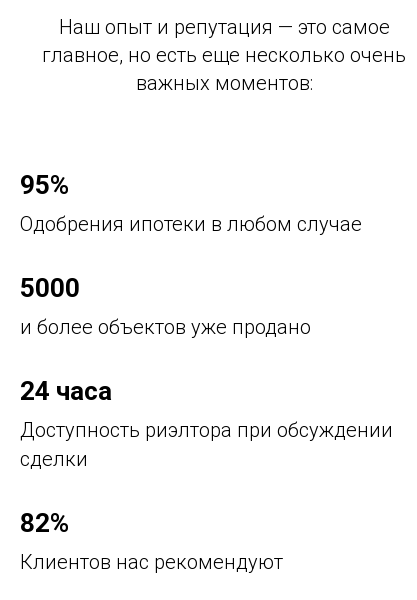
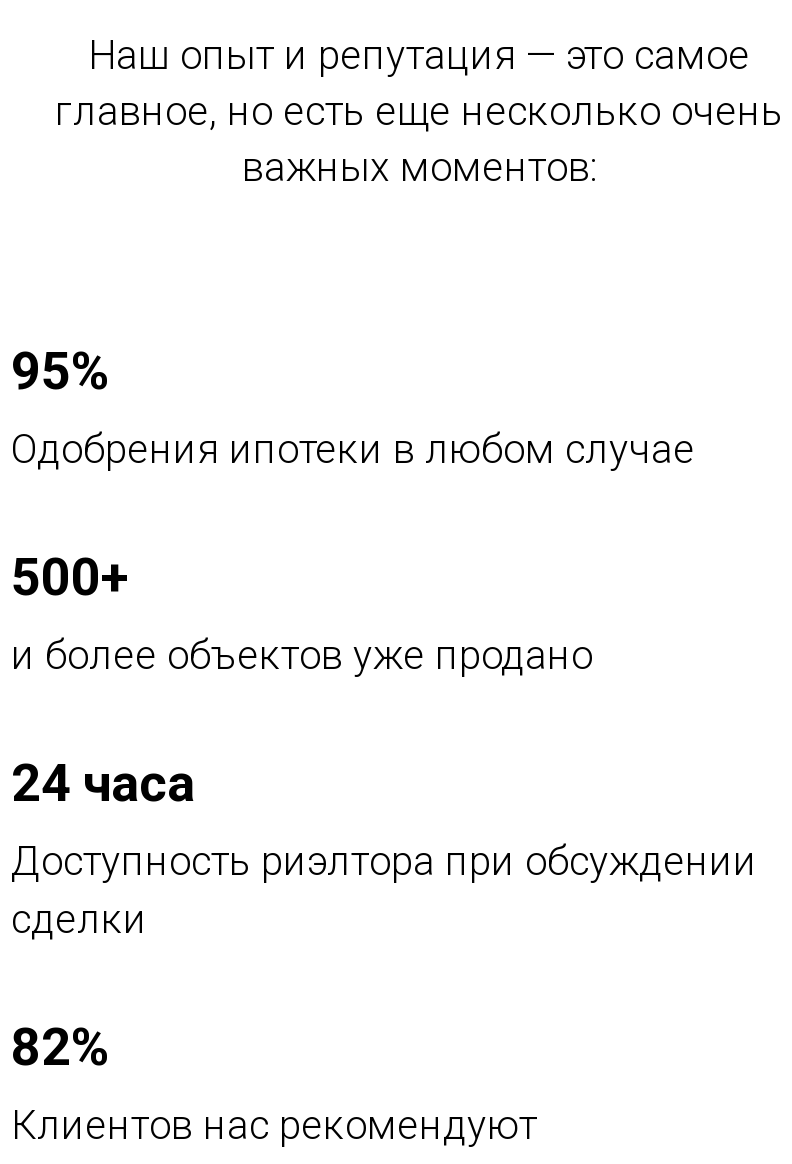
- 5000
+ 500+
